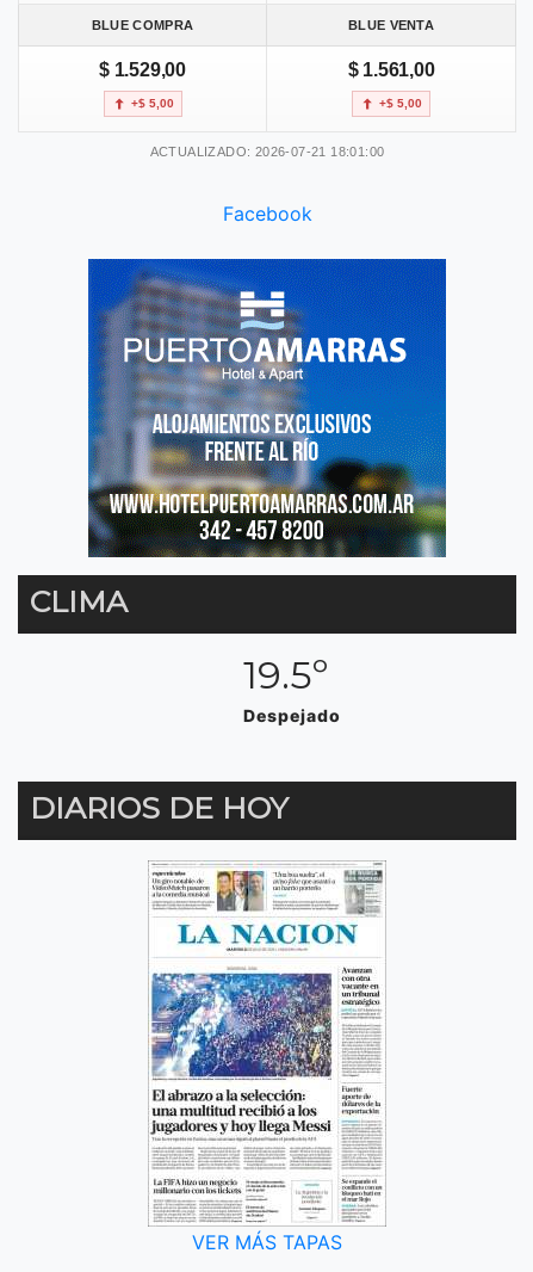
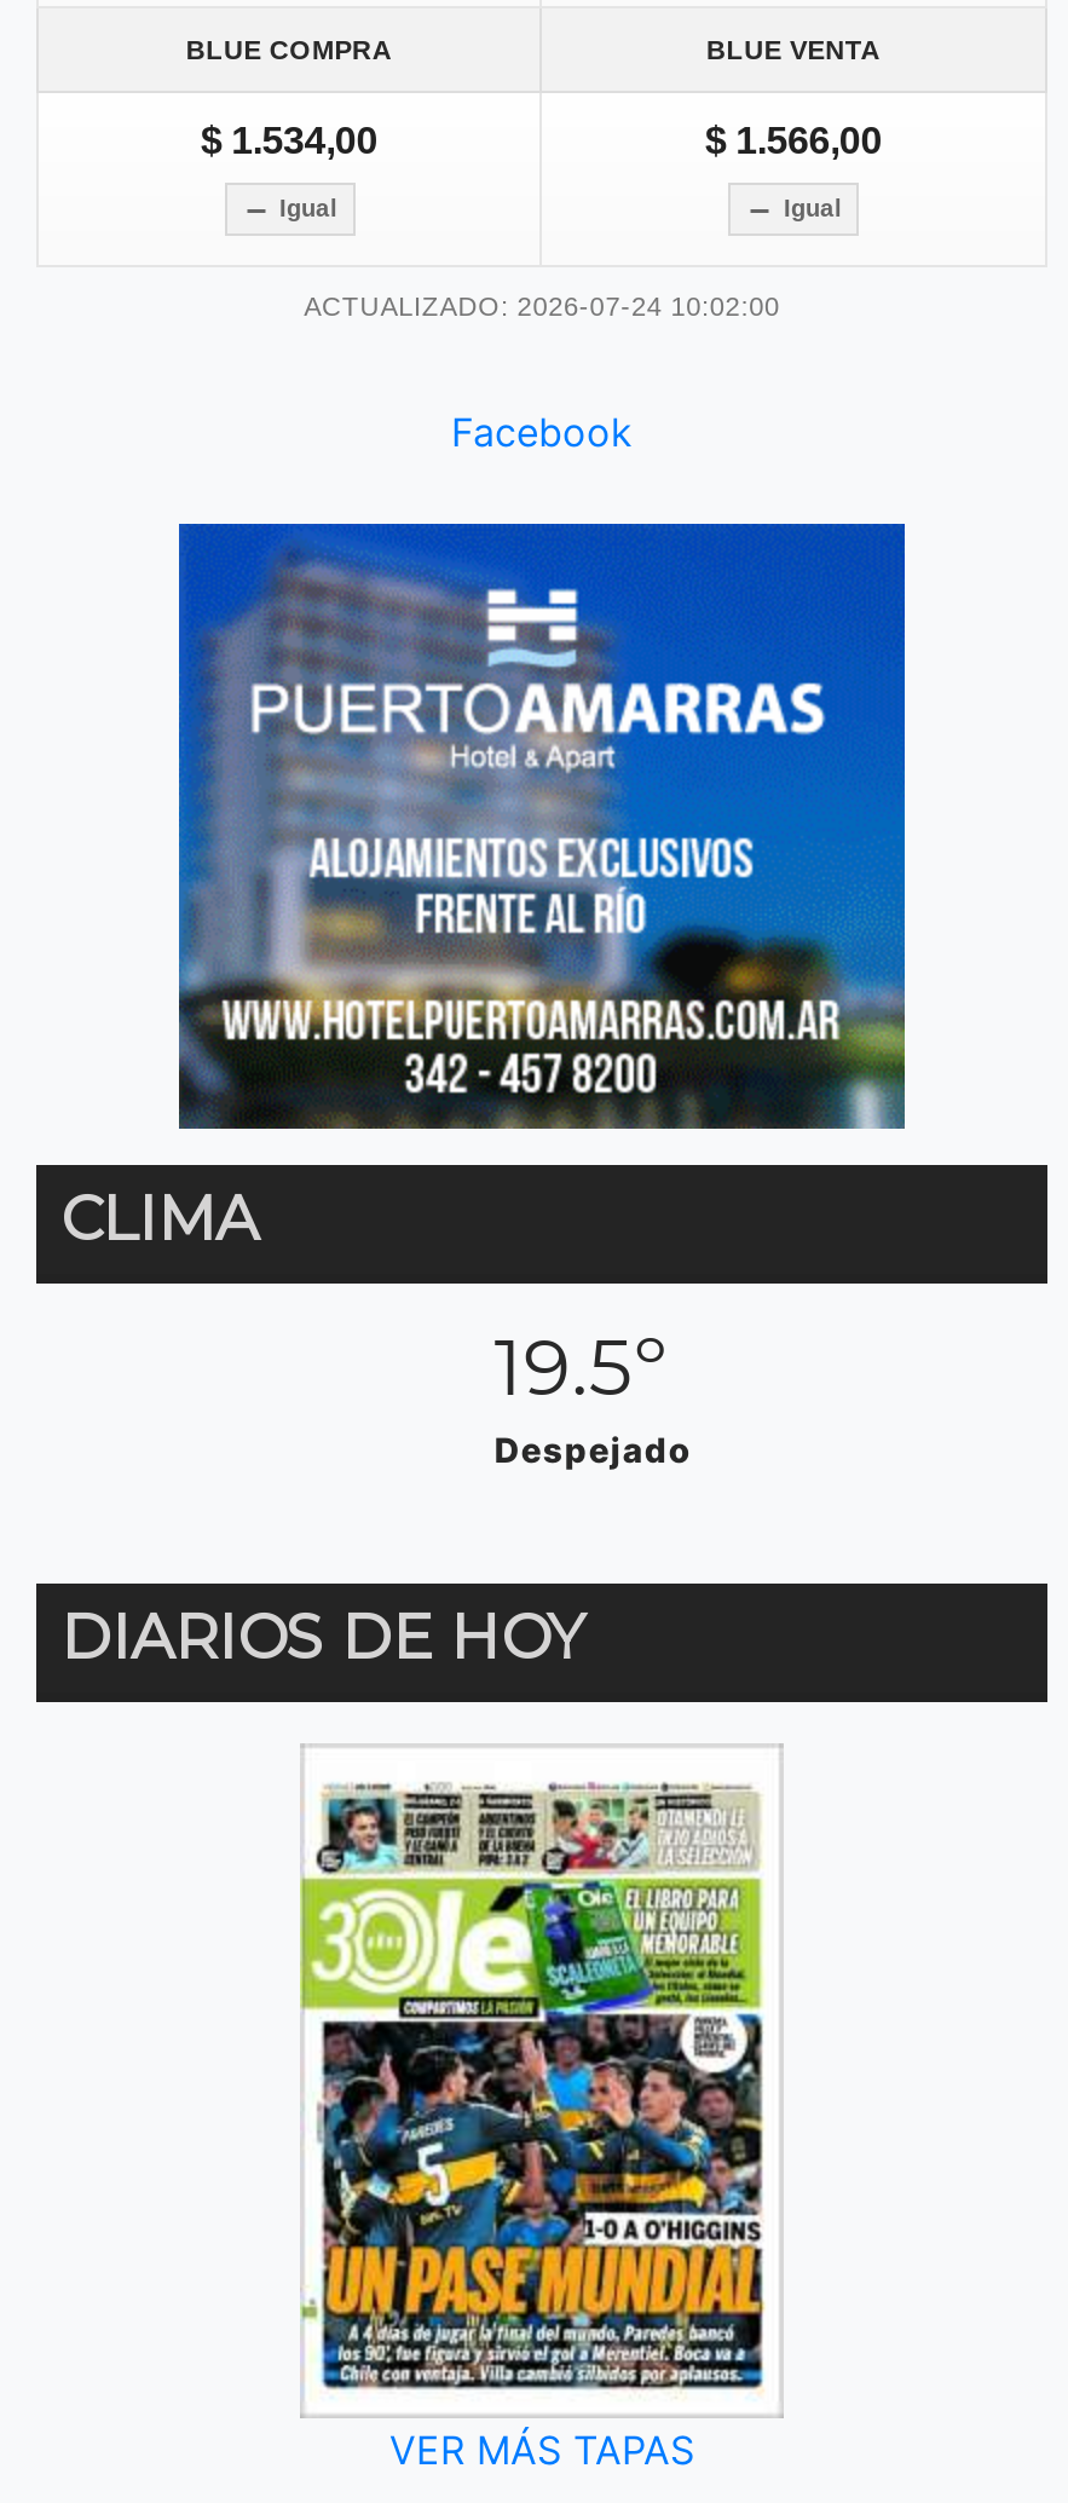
- $ 1.529,00
+ $ 1.534,00

- $ 1.561,00
+ $ 1.566,00

- +$ 5,00
+ Igual

- +$ 5,00
+ Igual

- ACTUALIZADO: 2026-07-21 18:01:00
+ ACTUALIZADO: 2026-07-24 10:02:00

- [image]
+ [image]
